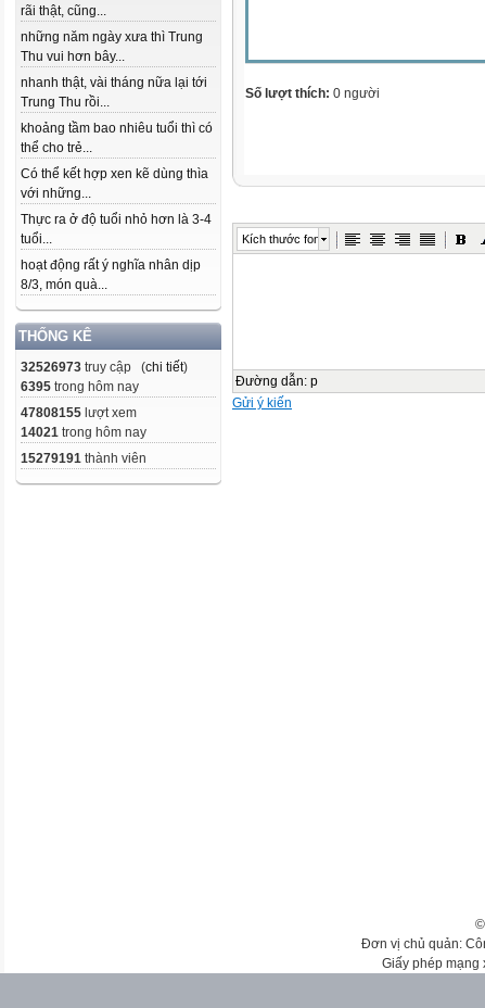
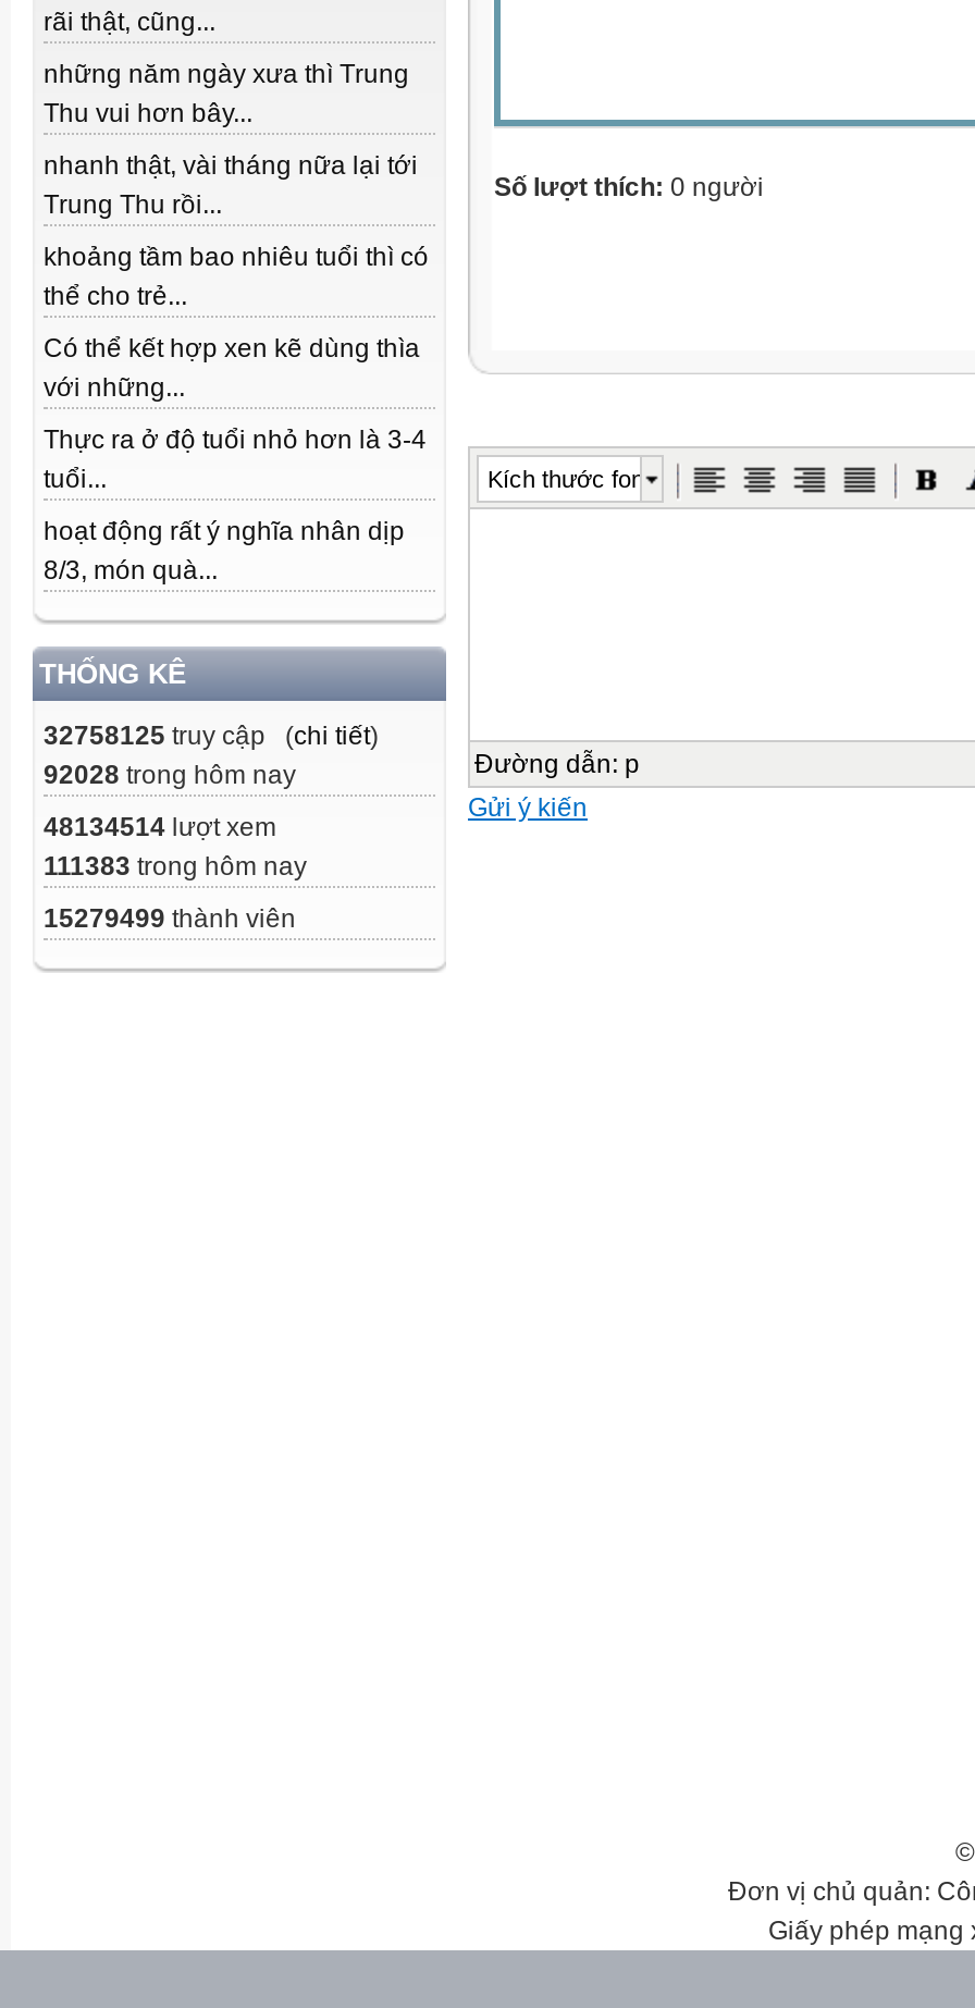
- 32526973 truy cập (chi tiết)
+ 32758125 truy cập (chi tiết)

- 6395 trong hôm nay
+ 92028 trong hôm nay

- 47808155 lượt xem
+ 48134514 lượt xem

- 14021 trong hôm nay
+ 111383 trong hôm nay

- 15279191 thành viên
+ 15279499 thành viên
